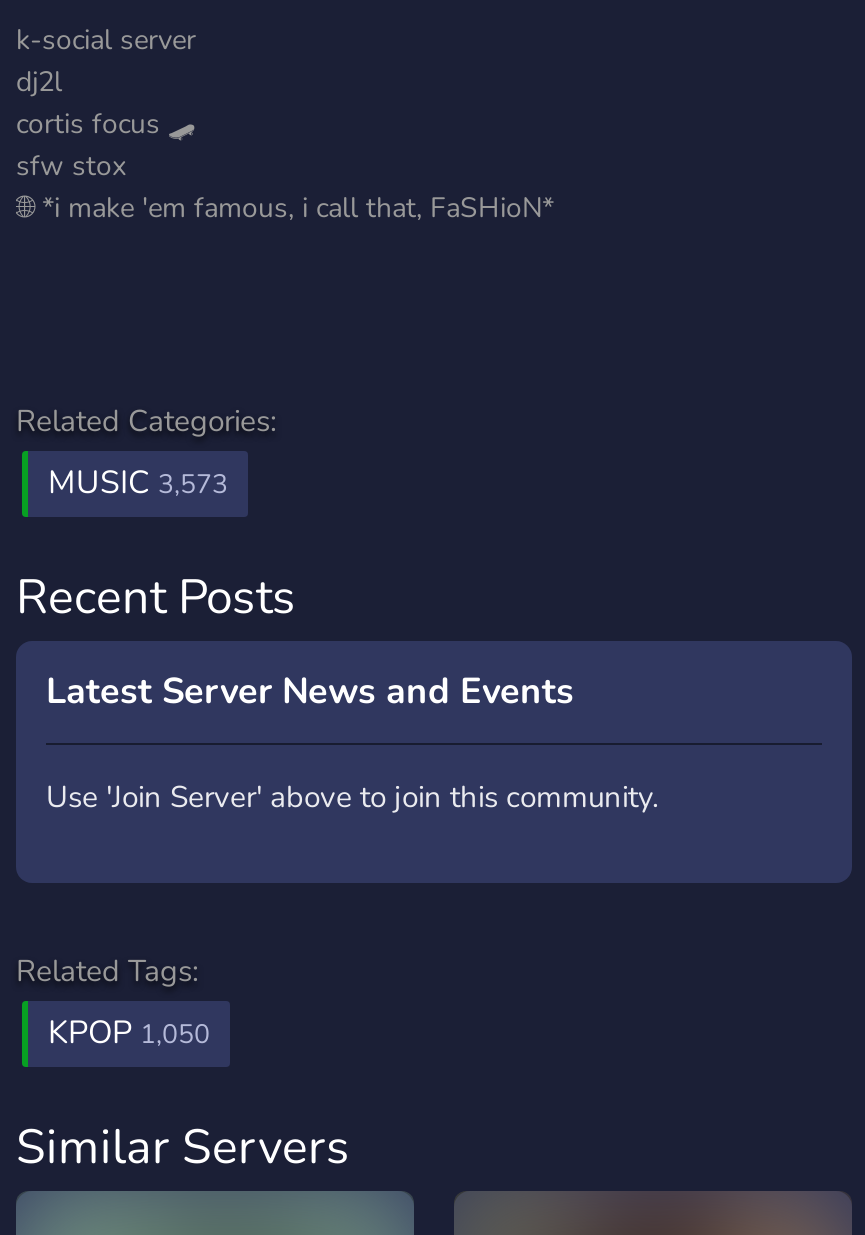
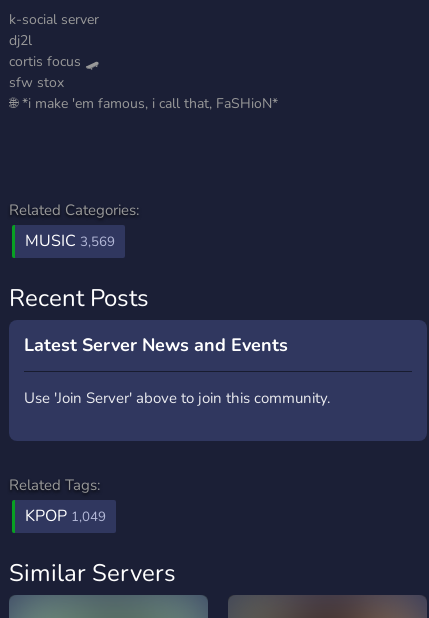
- MUSIC 3,573
+ MUSIC 3,569

- KPOP 1,050
+ KPOP 1,049
